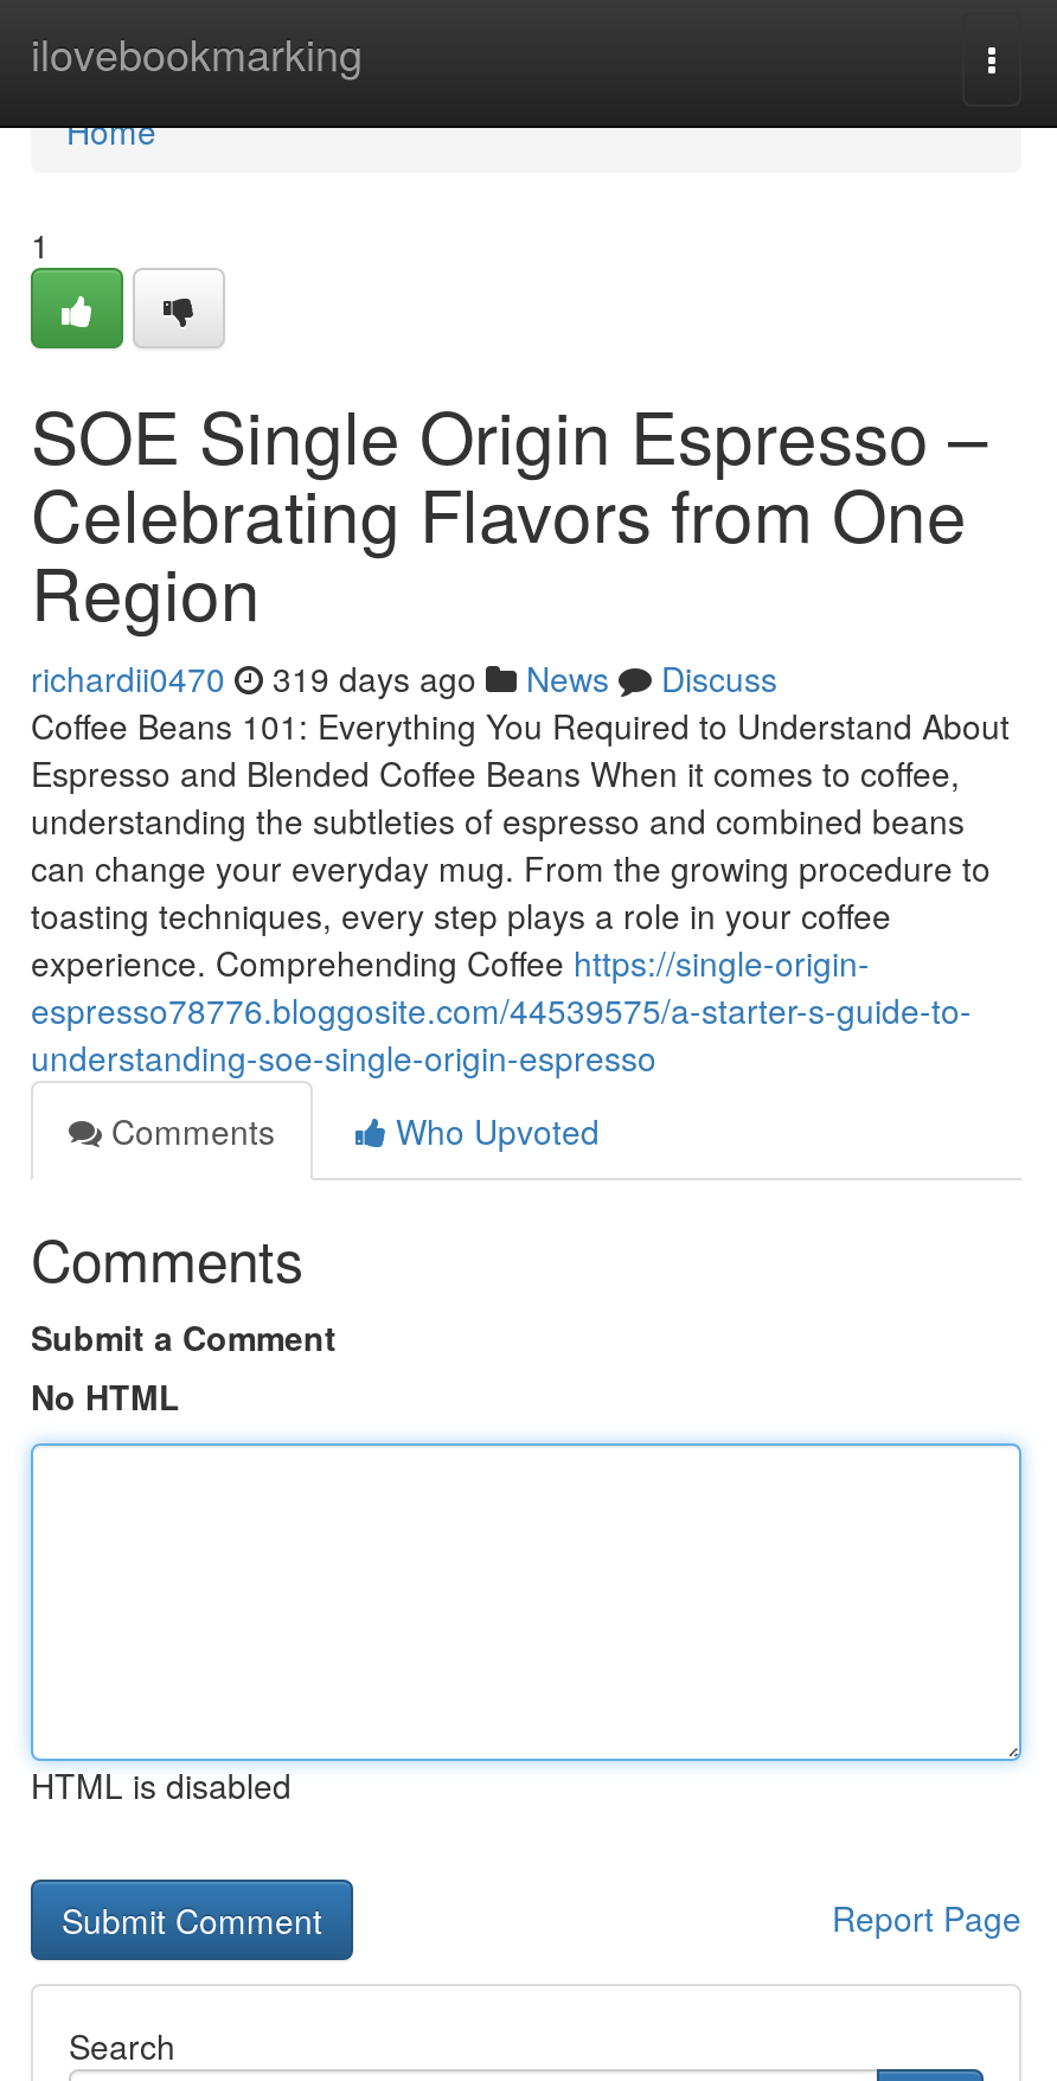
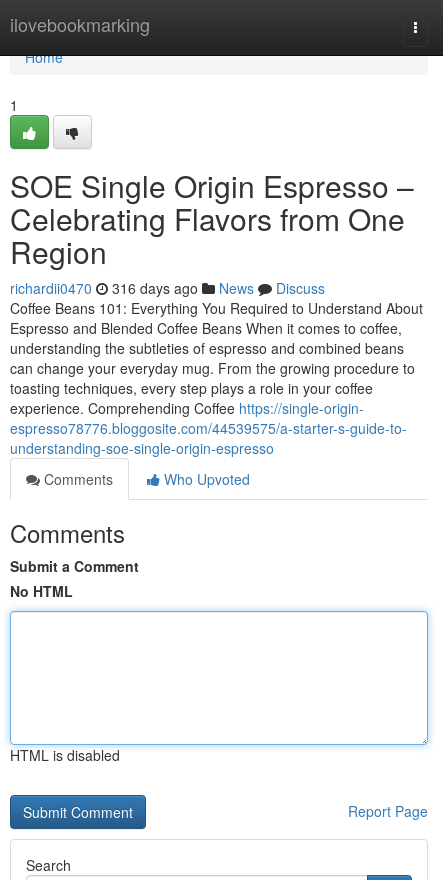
- richardii0470 319 days ago News Discuss
+ richardii0470 316 days ago News Discuss
